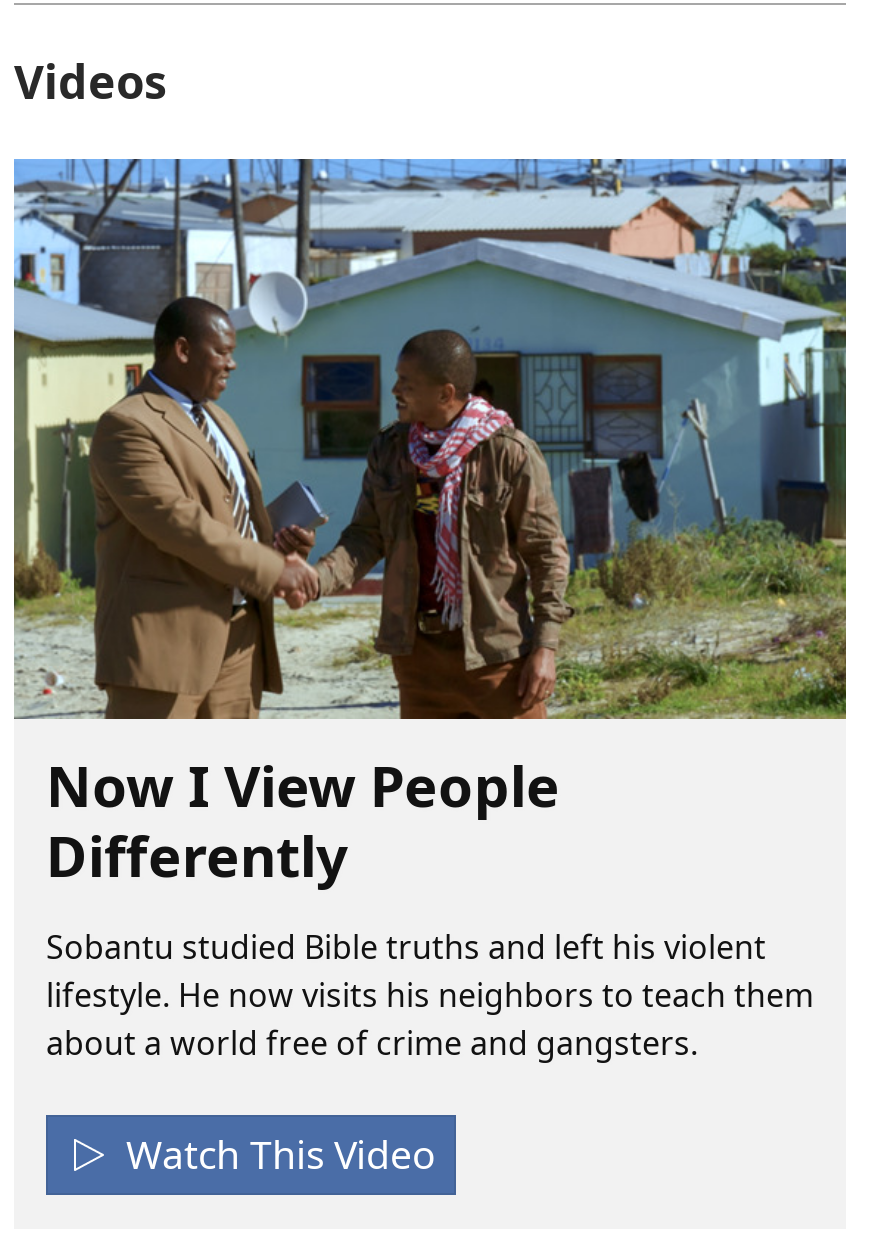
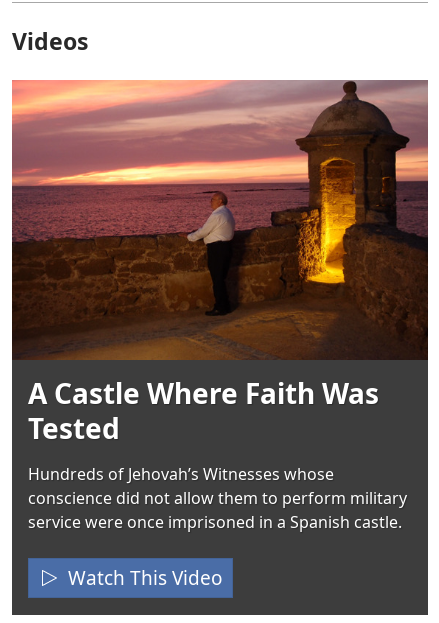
- [image]
- Now I View People
- Differently
- Sobantu studied Bible truths and left his violent
- lifestyle. He now visits his neighbors to teach them
- about a world free of crime and gangsters.
+ [image]
+ A Castle Where Faith Was
+ Tested
+ Hundreds of Jehovah’s Witnesses whose
+ conscience did not allow them to perform military
+ service were once imprisoned in a Spanish castle.
